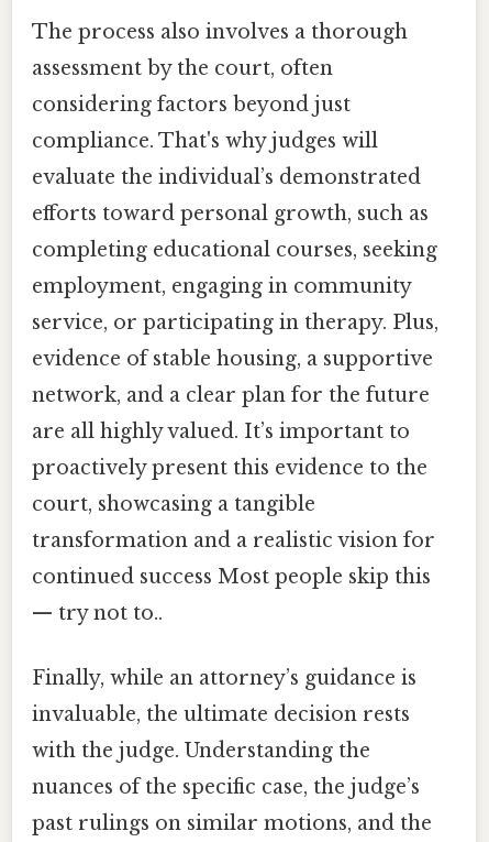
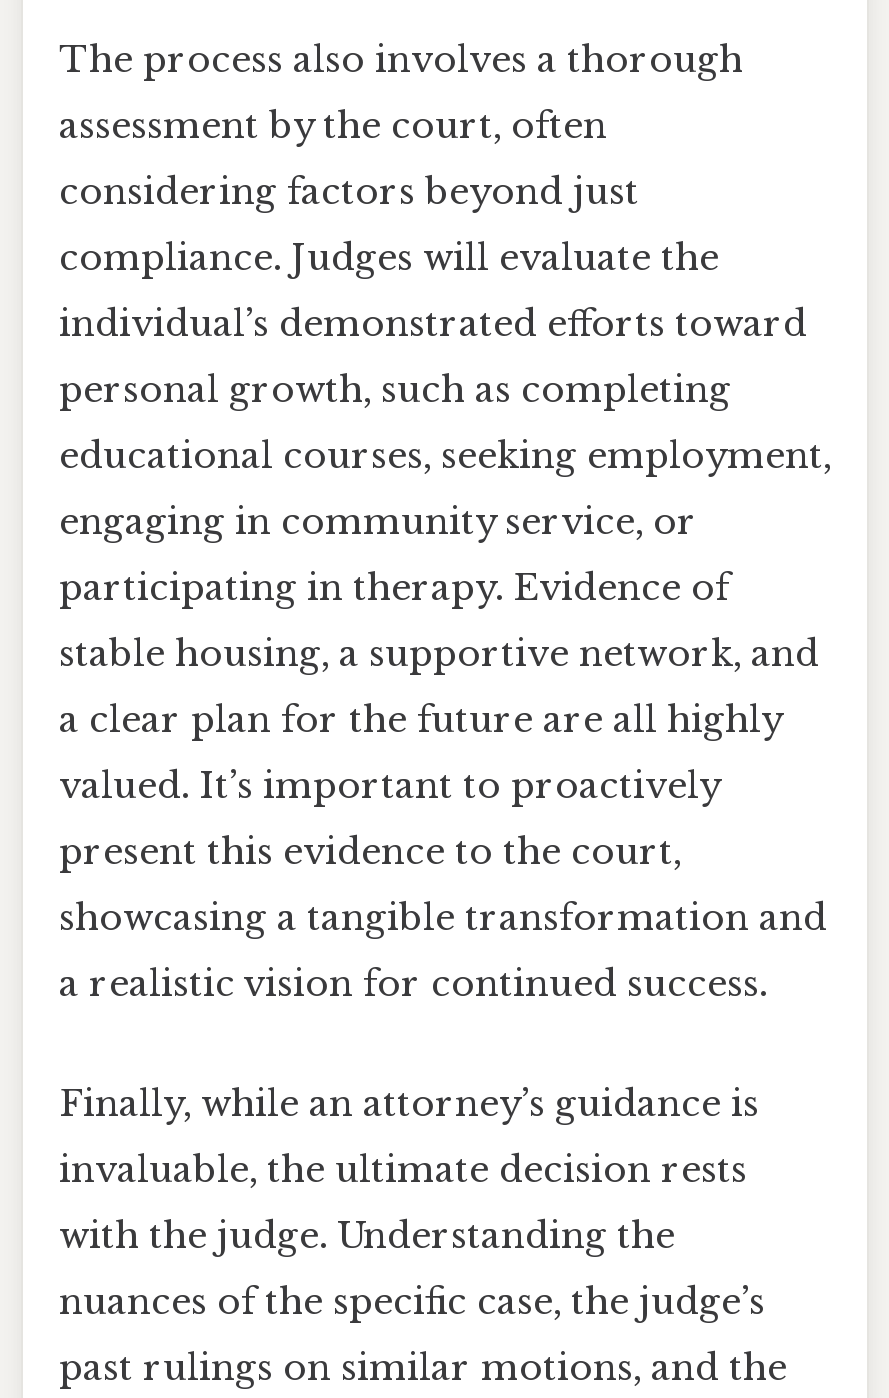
- compliance. That's why judges will
- evaluate the individual’s demonstrated
- efforts toward personal growth, such as
- completing educational courses, seeking
- employment, engaging in community
- service, or participating in therapy. Plus,
- evidence of stable housing, a supportive
- network, and a clear plan for the future
- are all highly valued. It’s important to
- proactively present this evidence to the
- court, showcasing a tangible
- transformation and a realistic vision for
- continued success Most people skip this
- — try not to..
+ compliance. Judges will evaluate the
+ individual’s demonstrated efforts toward
+ personal growth, such as completing
+ educational courses, seeking employment,
+ engaging in community service, or
+ participating in therapy. Evidence of
+ stable housing, a supportive network, and
+ a clear plan for the future are all highly
+ valued. It’s important to proactively
+ present this evidence to the court,
+ showcasing a tangible transformation and
+ a realistic vision for continued success.
